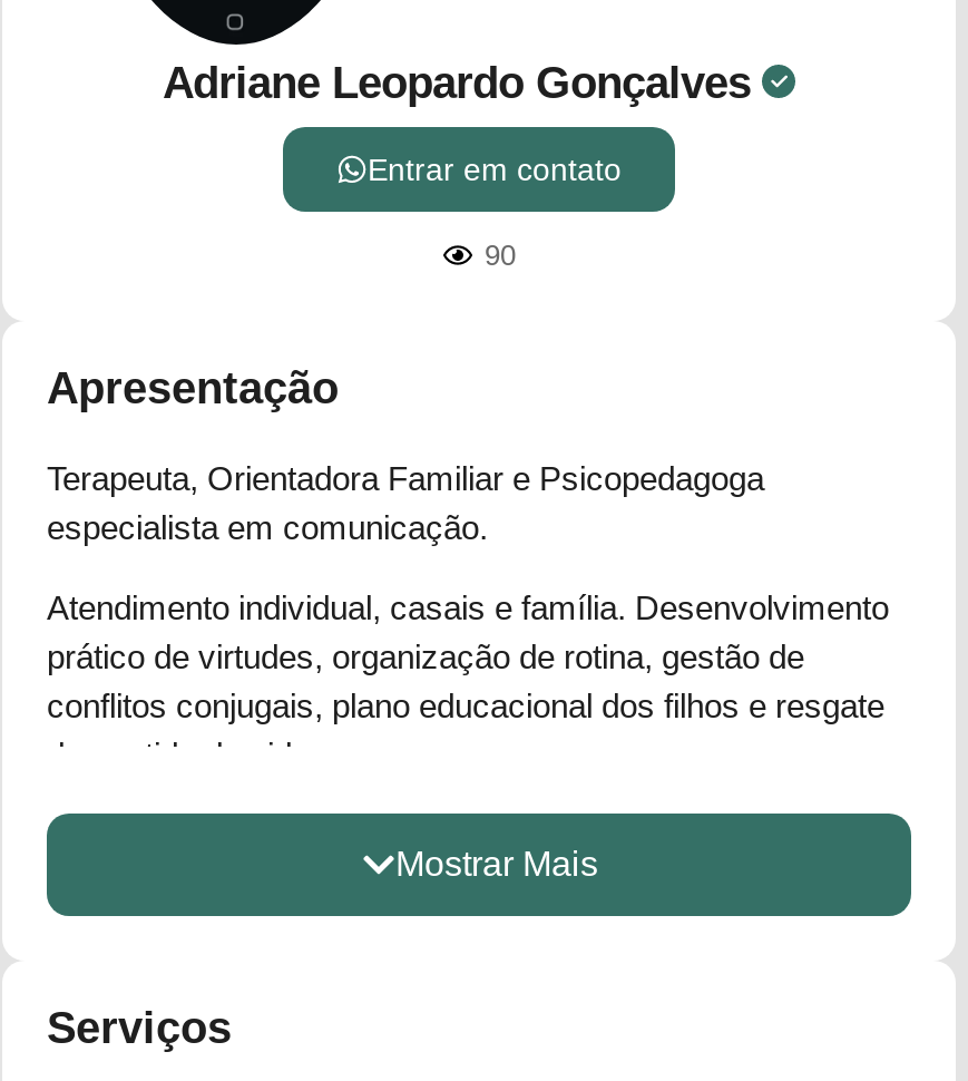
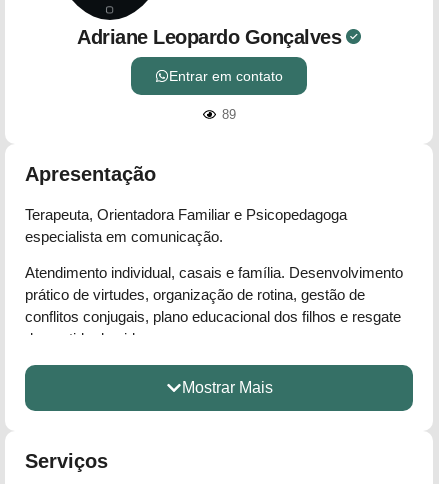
- 90
+ 89
